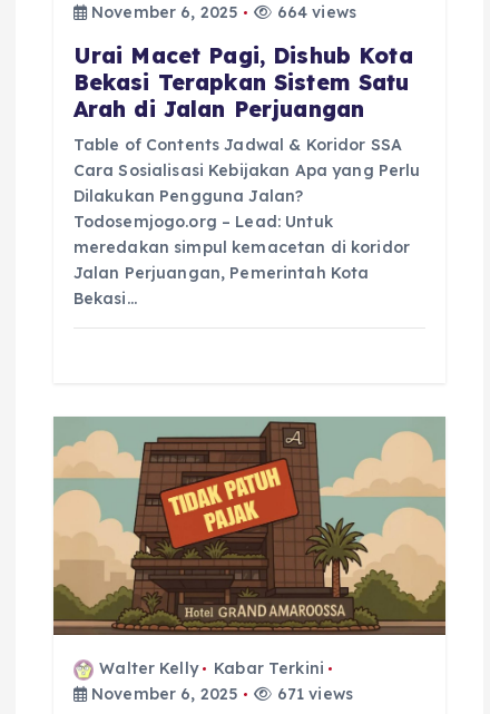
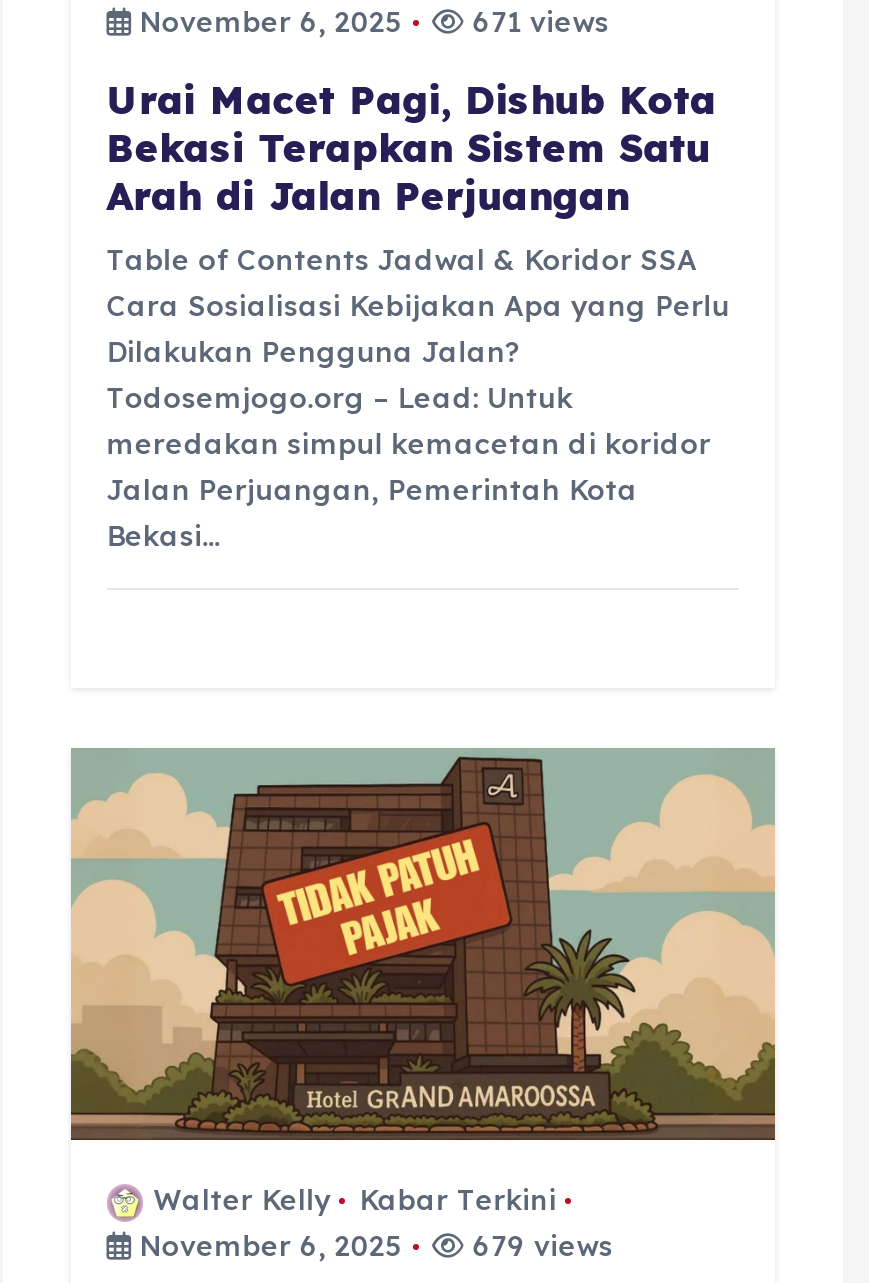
- November 6, 2025 664 views
+ November 6, 2025 671 views

- November 6, 2025 671 views
+ November 6, 2025 679 views
